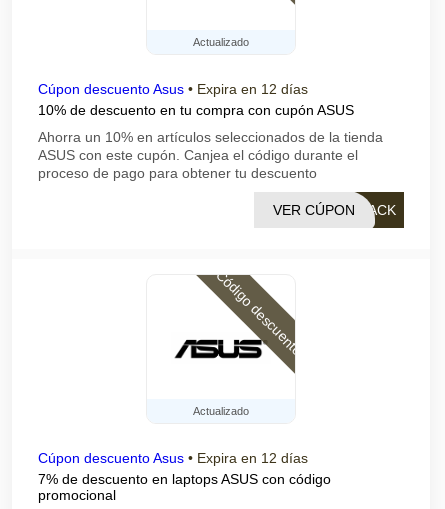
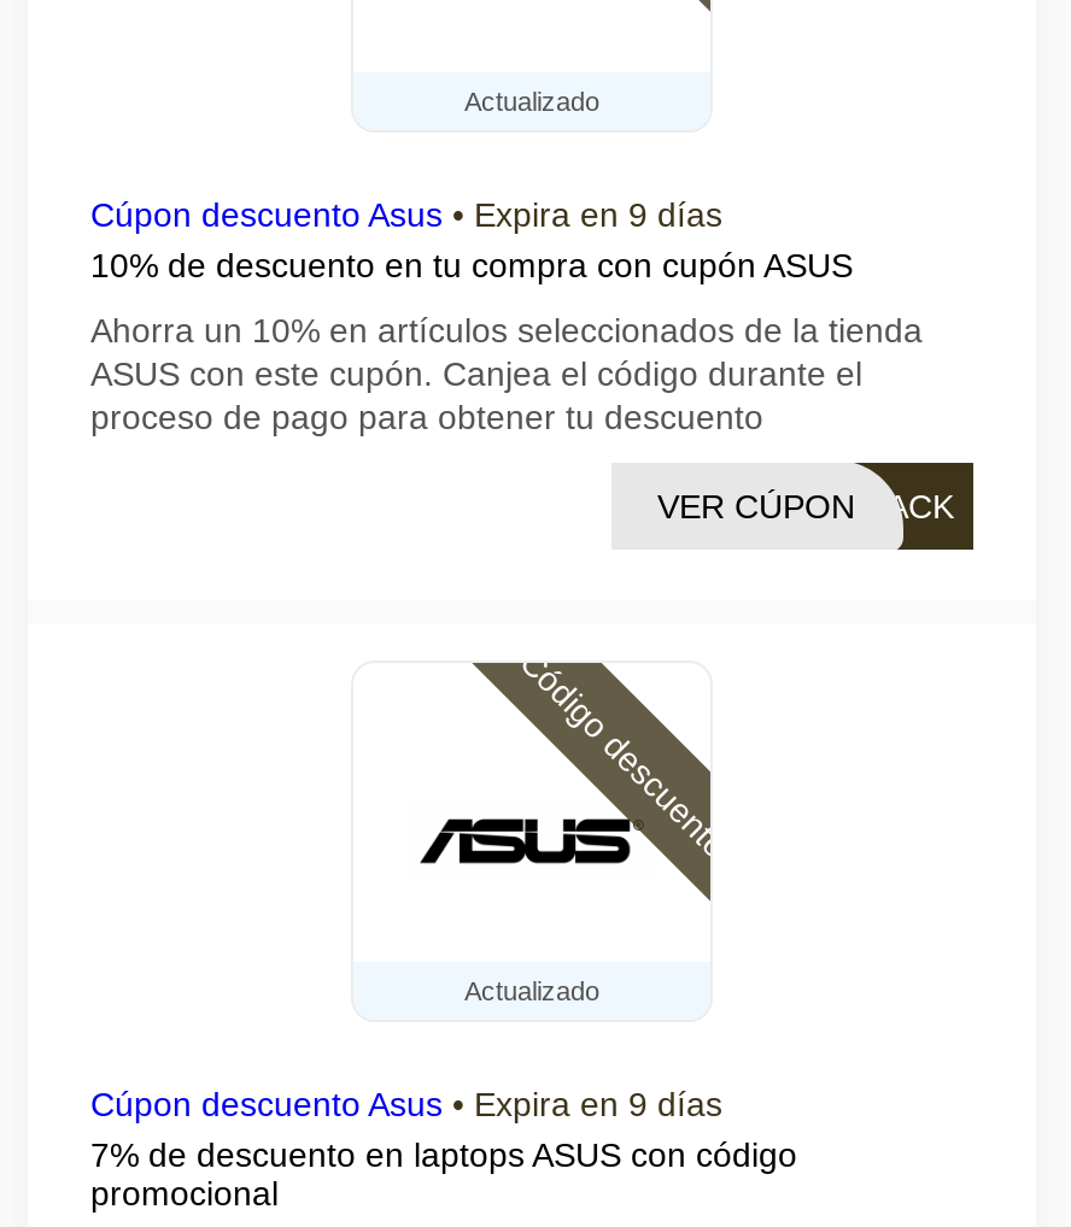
- Cúpon descuento Asus • Expira en 12 días
+ Cúpon descuento Asus • Expira en 9 días

- Cúpon descuento Asus • Expira en 12 días
+ Cúpon descuento Asus • Expira en 9 días
